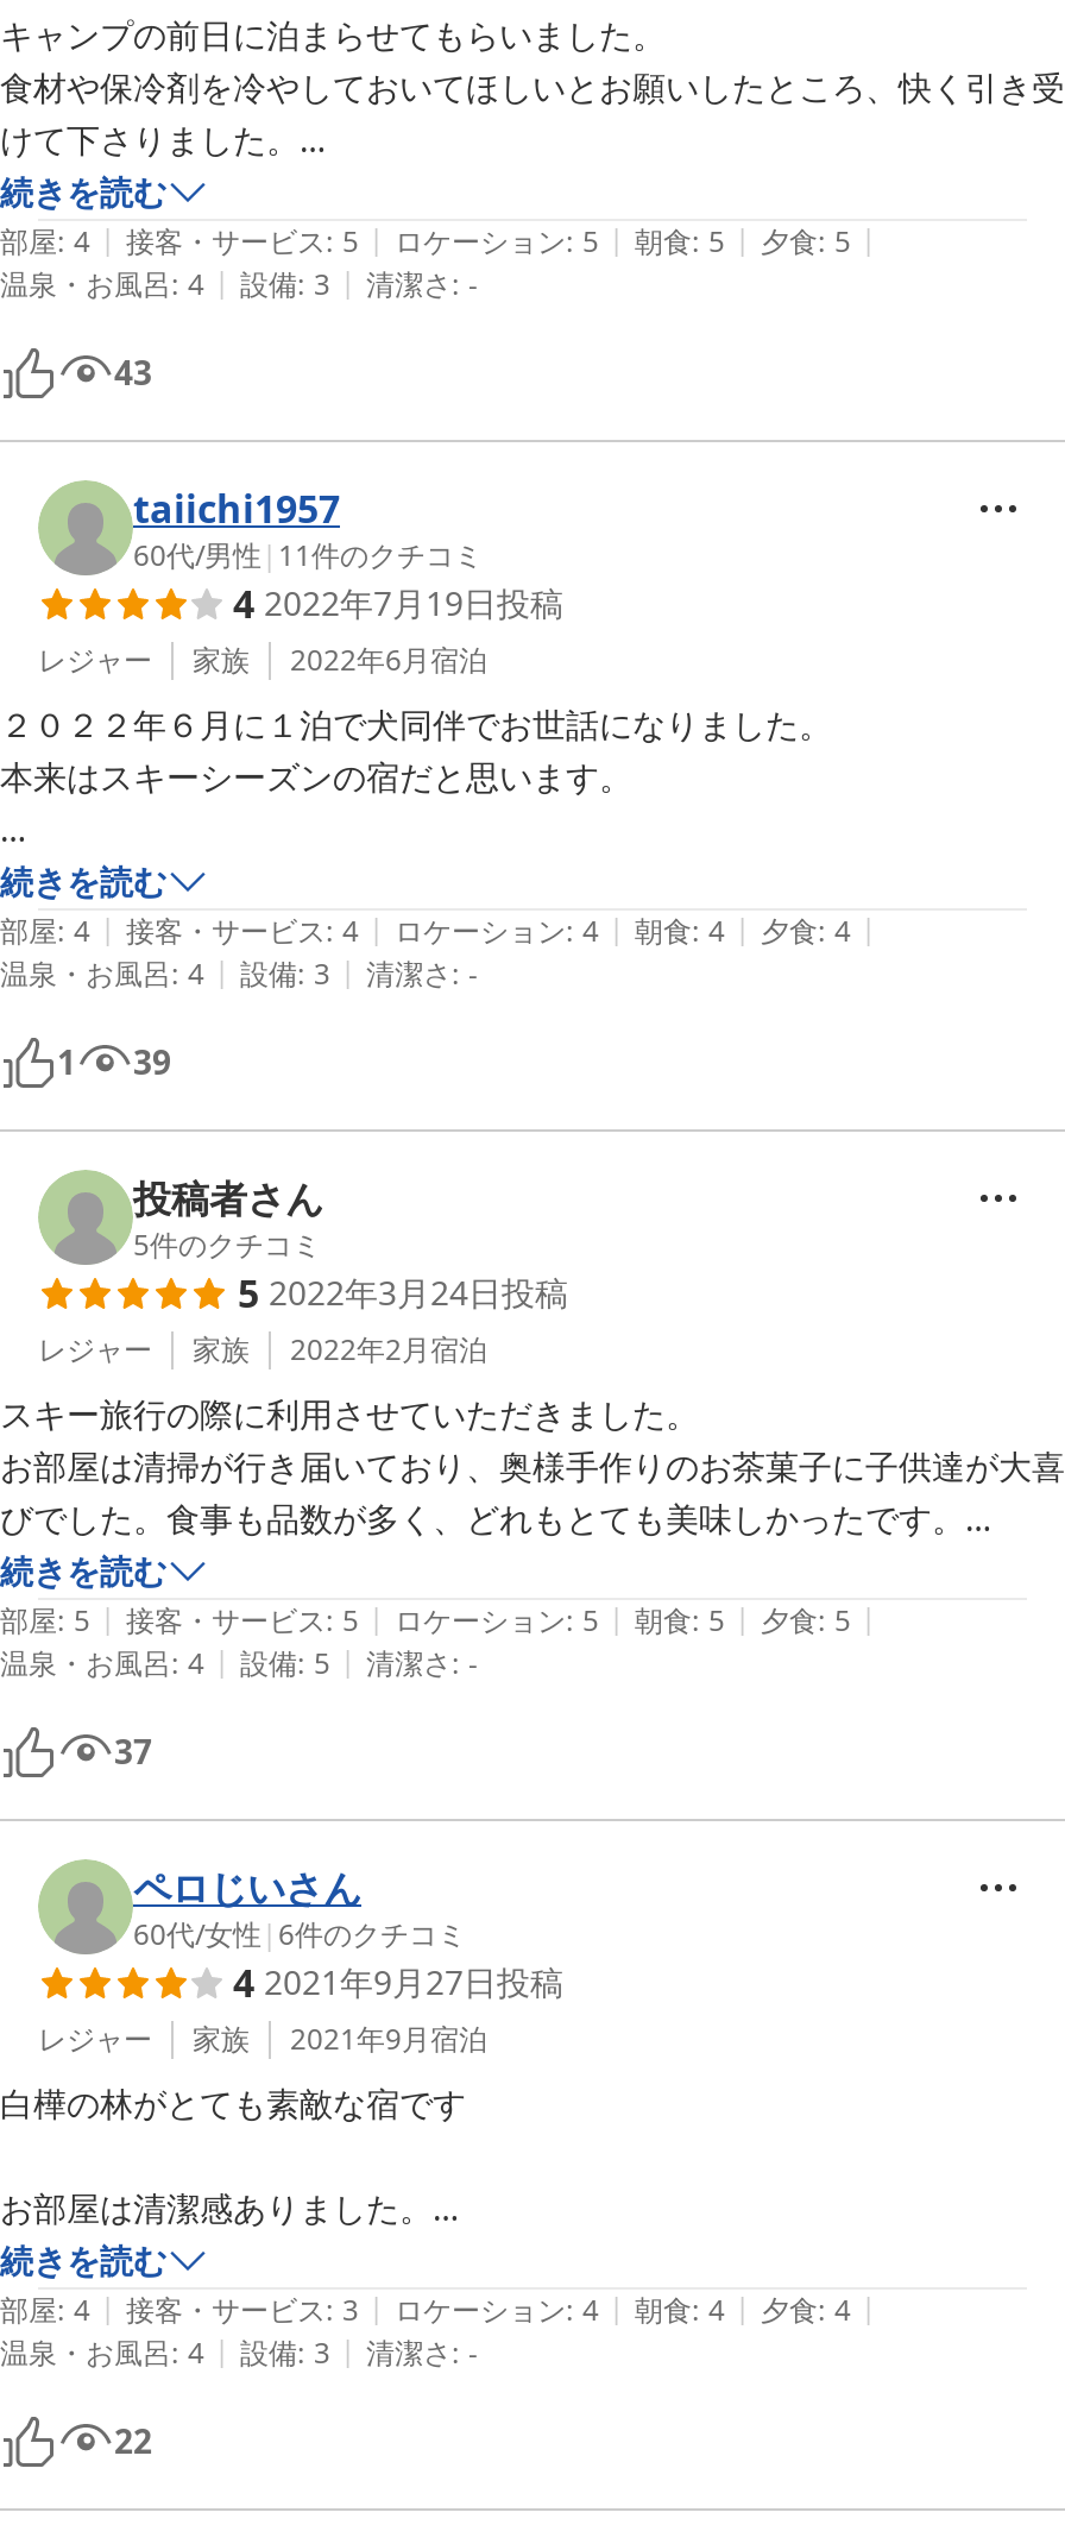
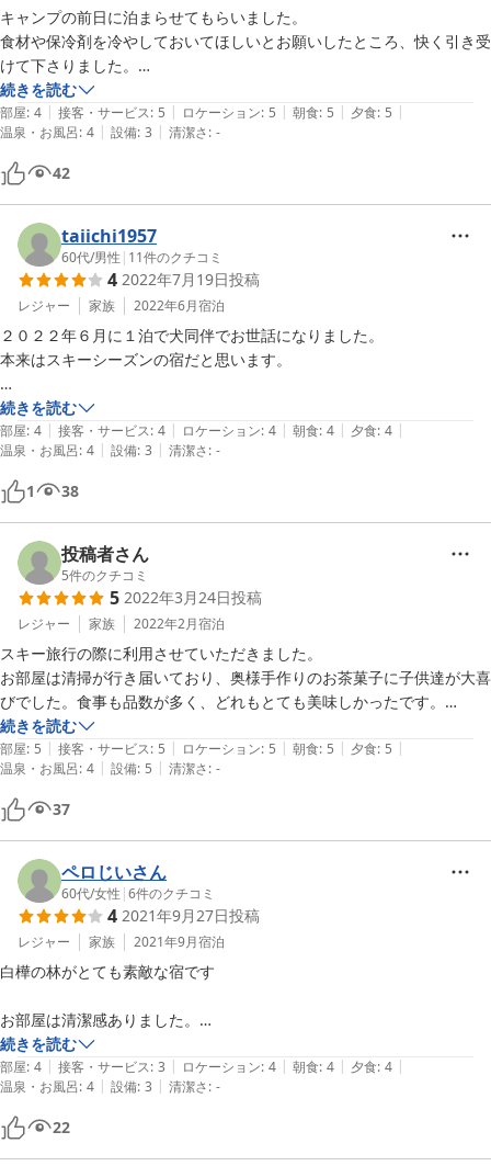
- 43
+ 42

- 1 39
+ 1 38
